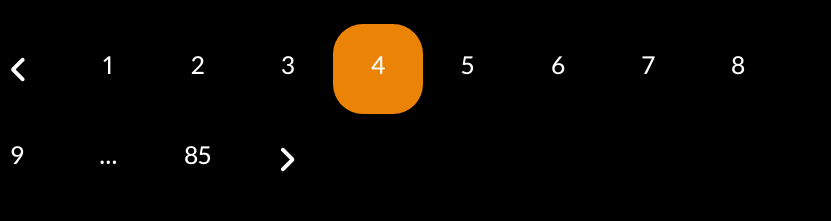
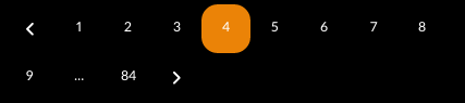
- 85
+ 84
